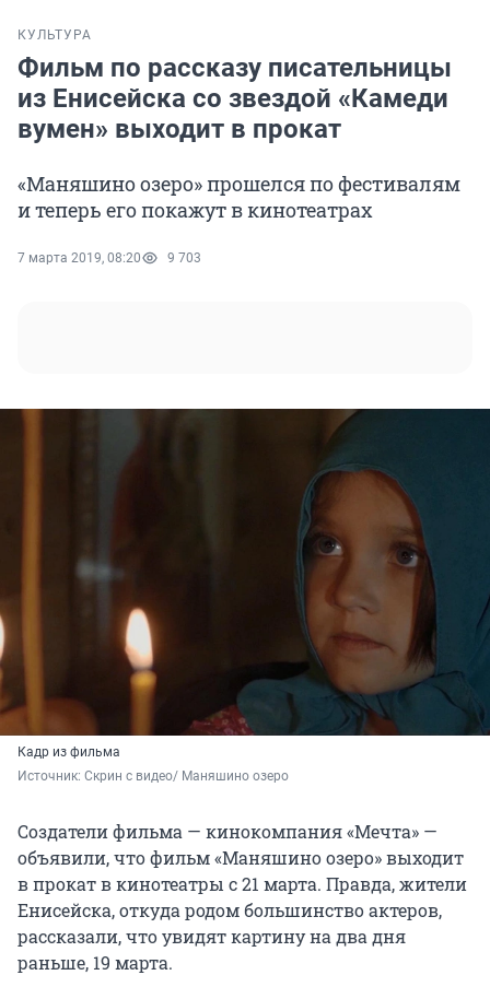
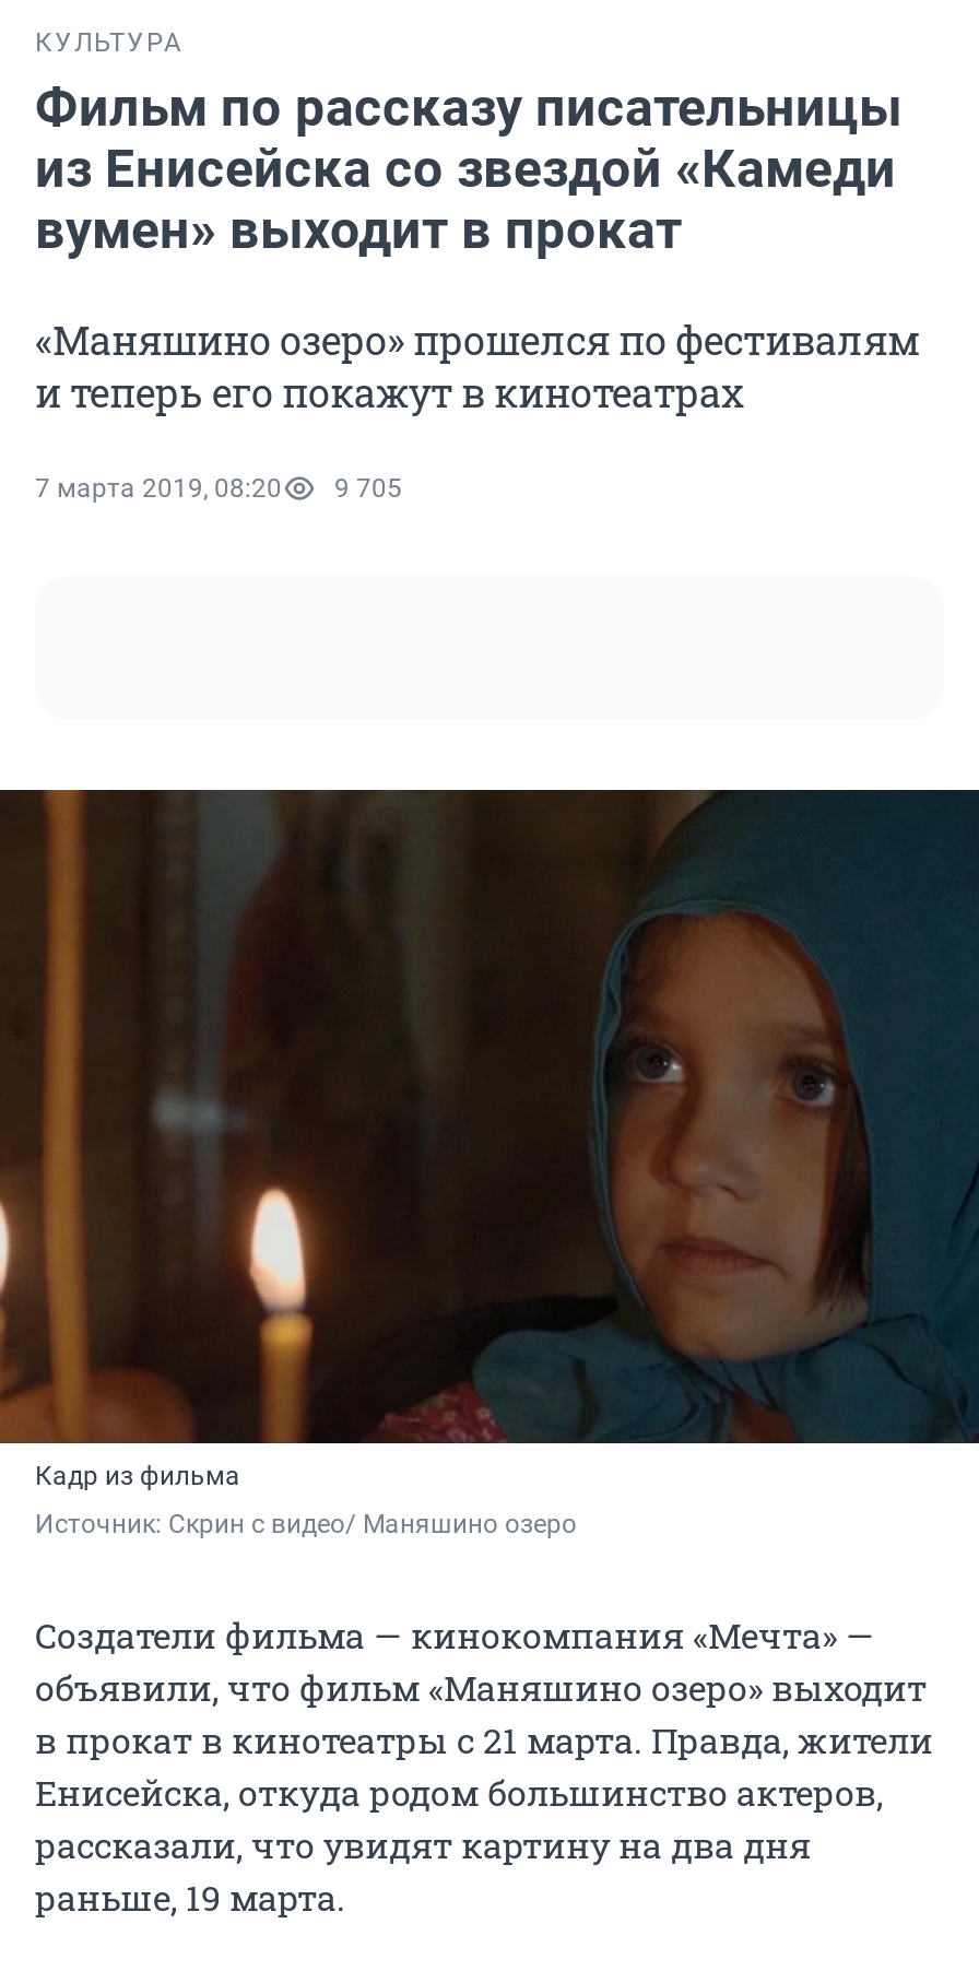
- 7 марта 2019, 08:20 9 703
+ 7 марта 2019, 08:20 9 705
